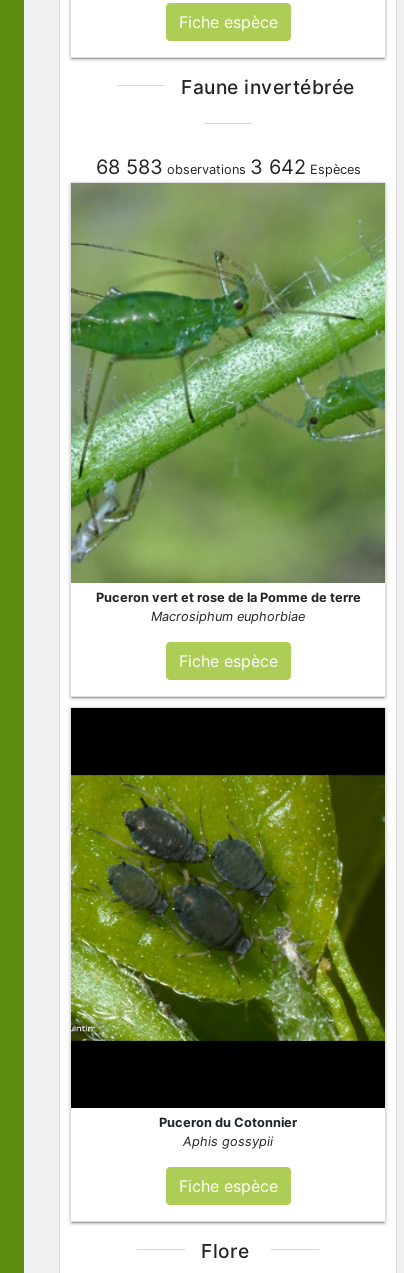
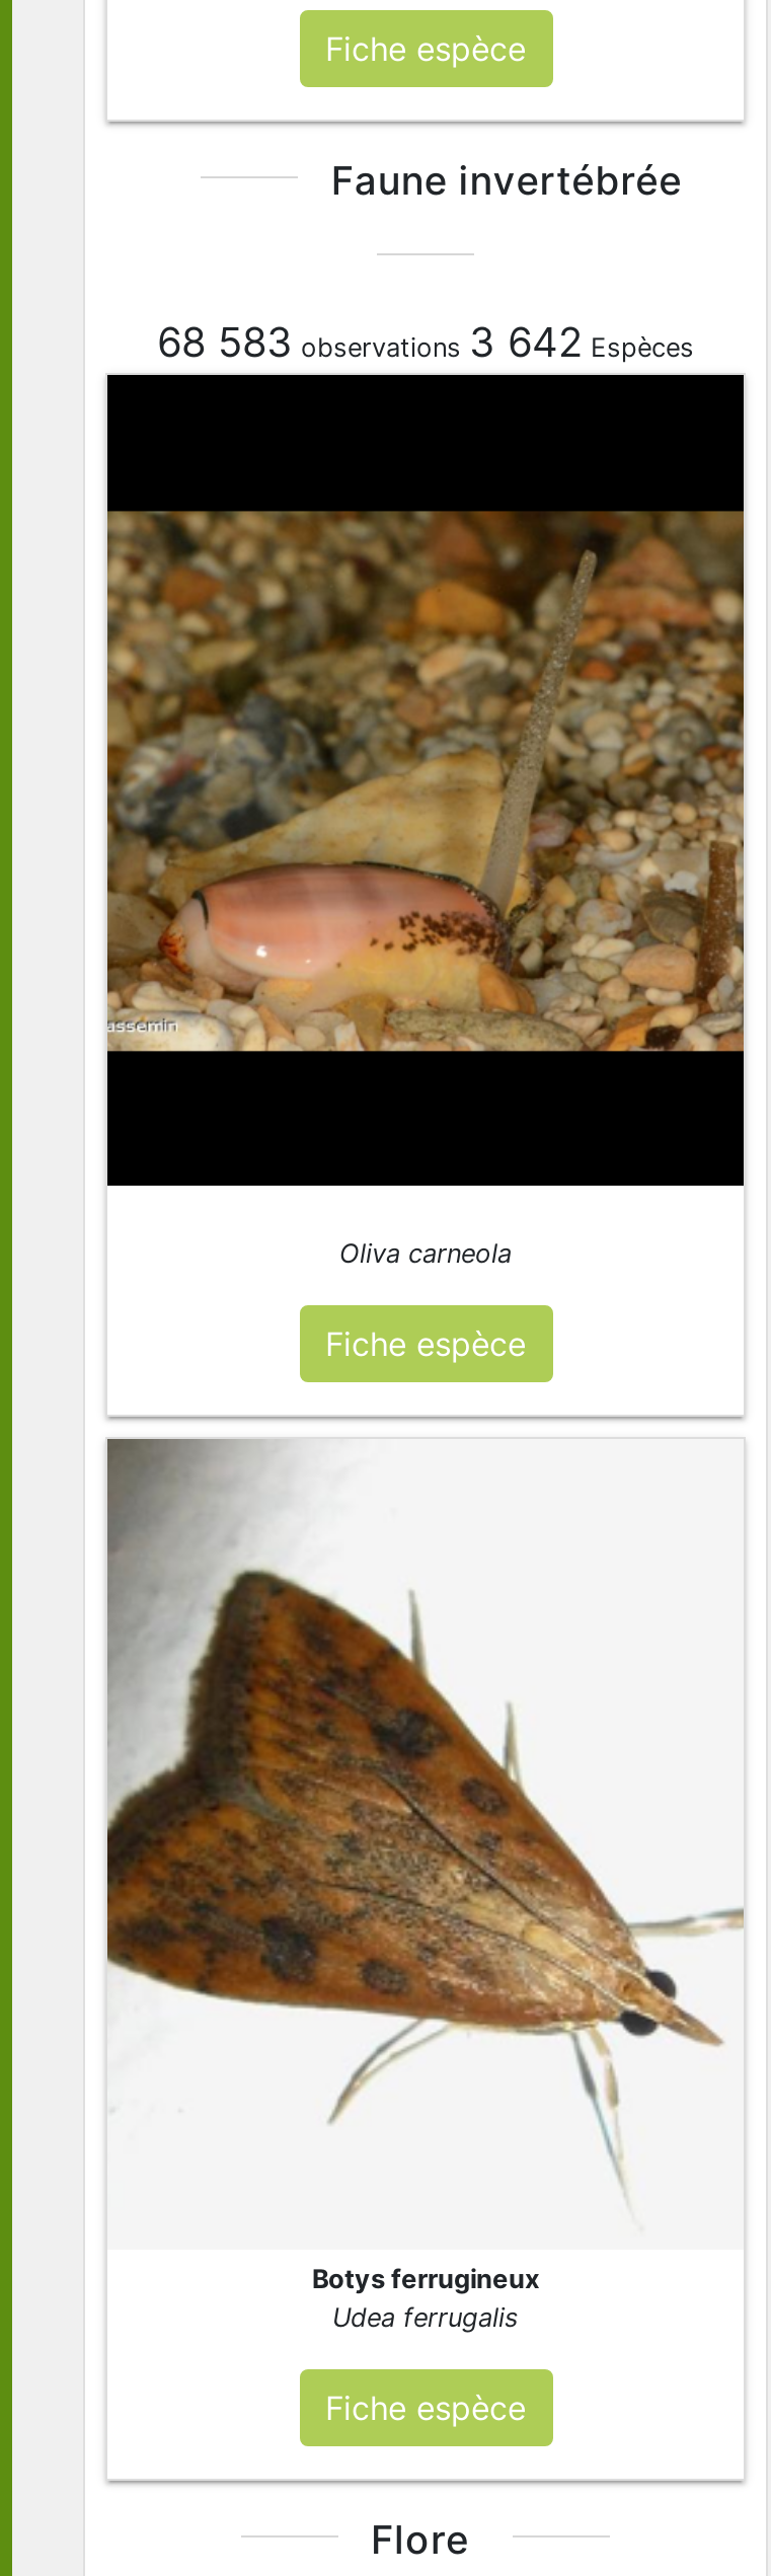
- [image]
- Puceron vert et rose de la Pomme de terre
- Macrosiphum euphorbiae
+ [image]
+ Oliva carneola

- [image]
- Puceron du Cotonnier
- Aphis gossypii
+ [image]
+ Botys ferrugineux
+ Udea ferrugalis
